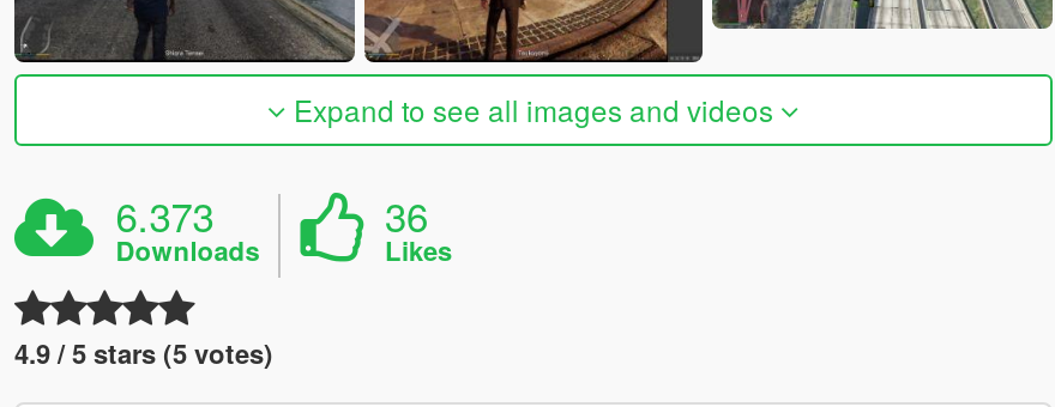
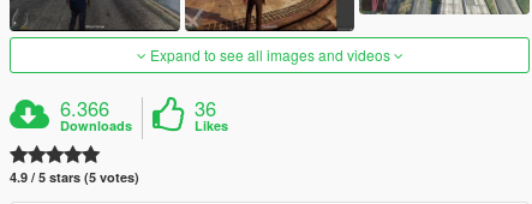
- 6.373
+ 6.366
